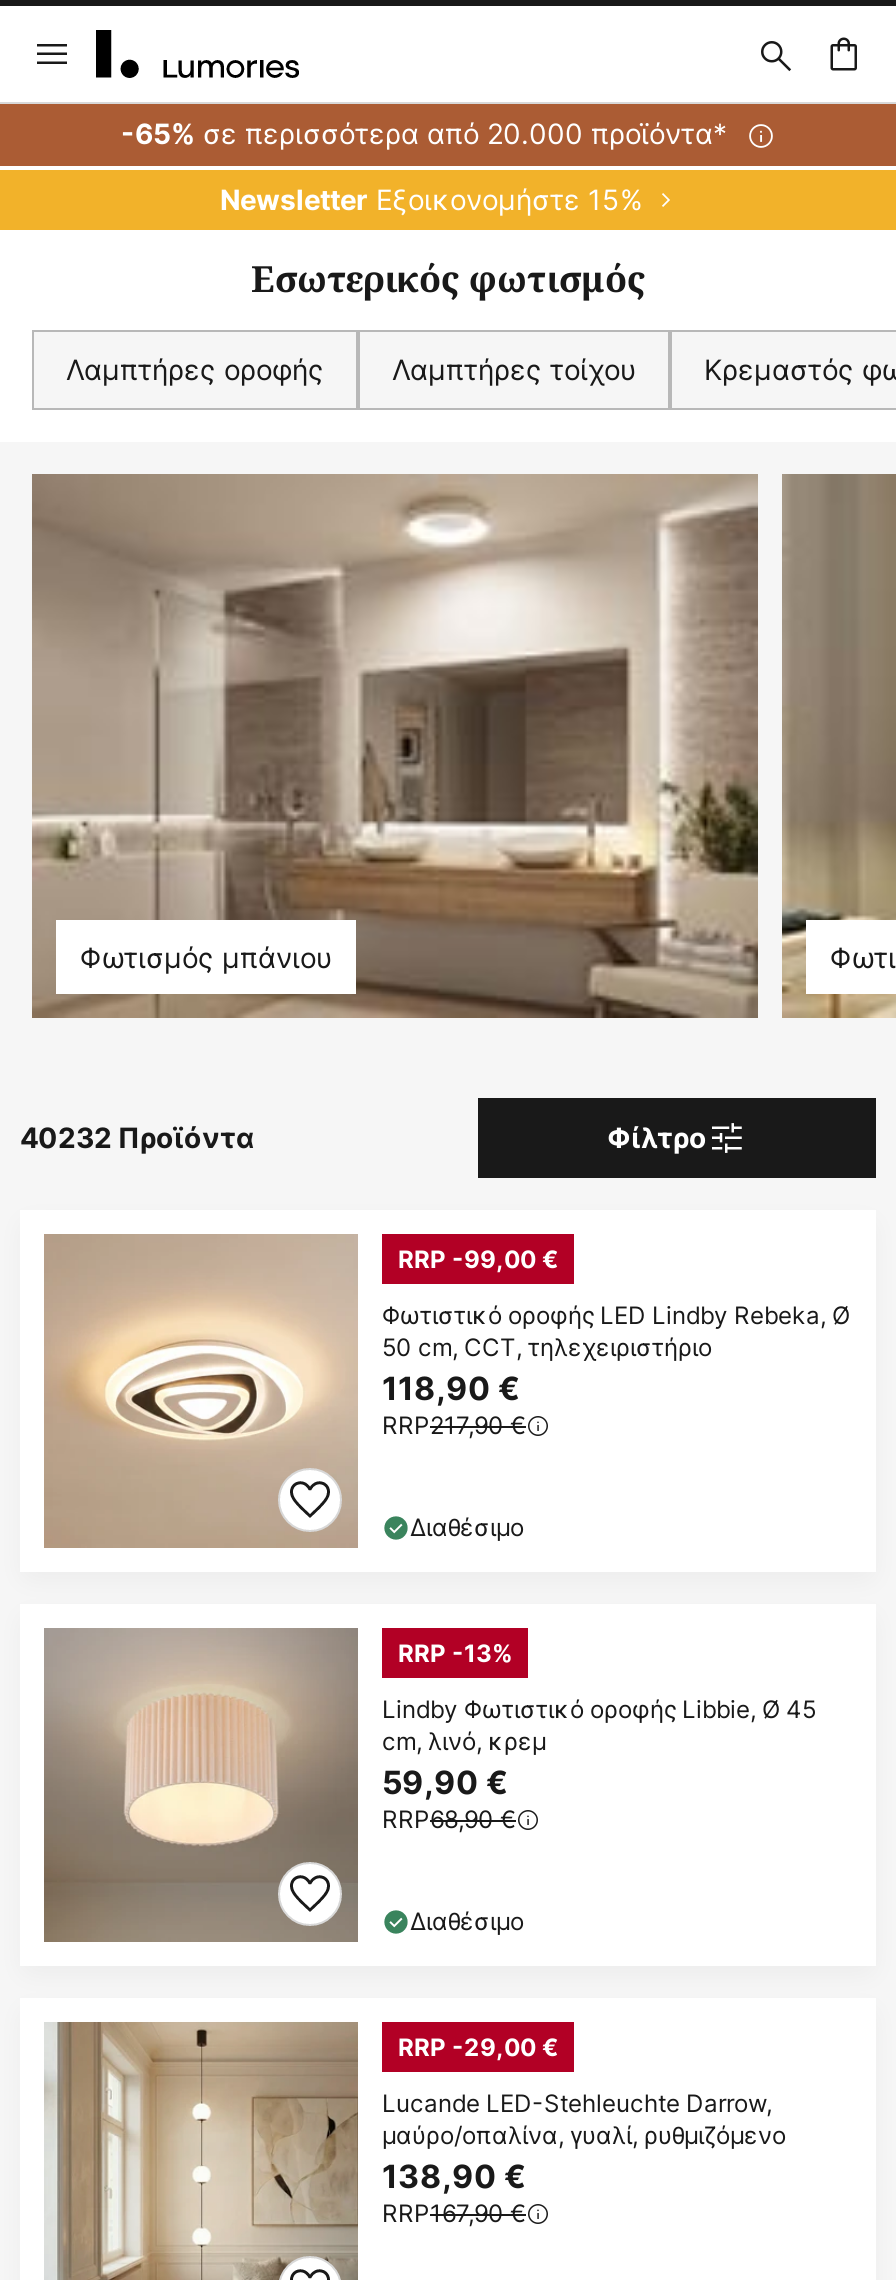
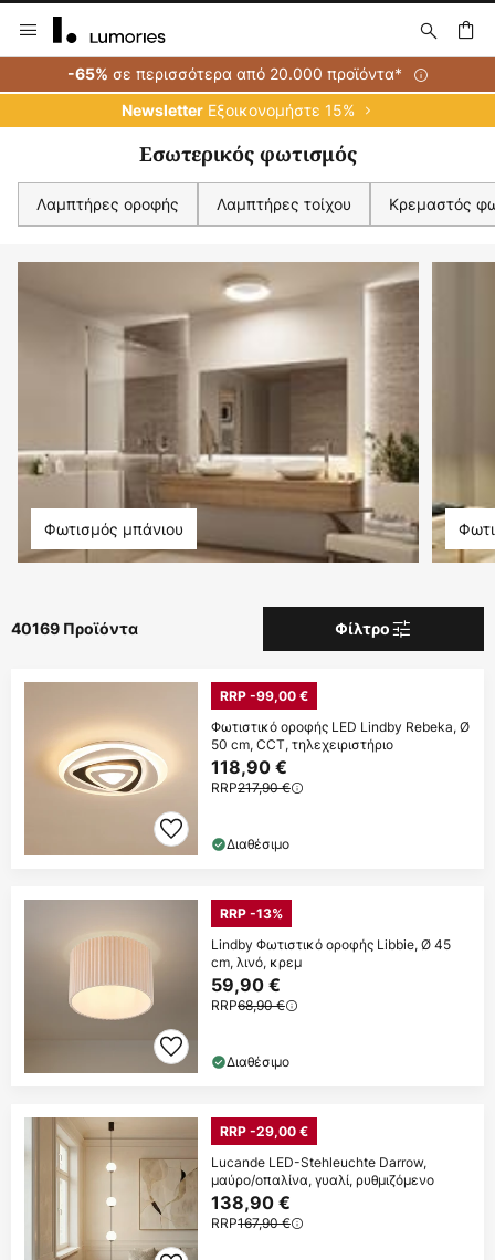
- 40232 Προϊόντα
+ 40169 Προϊόντα
